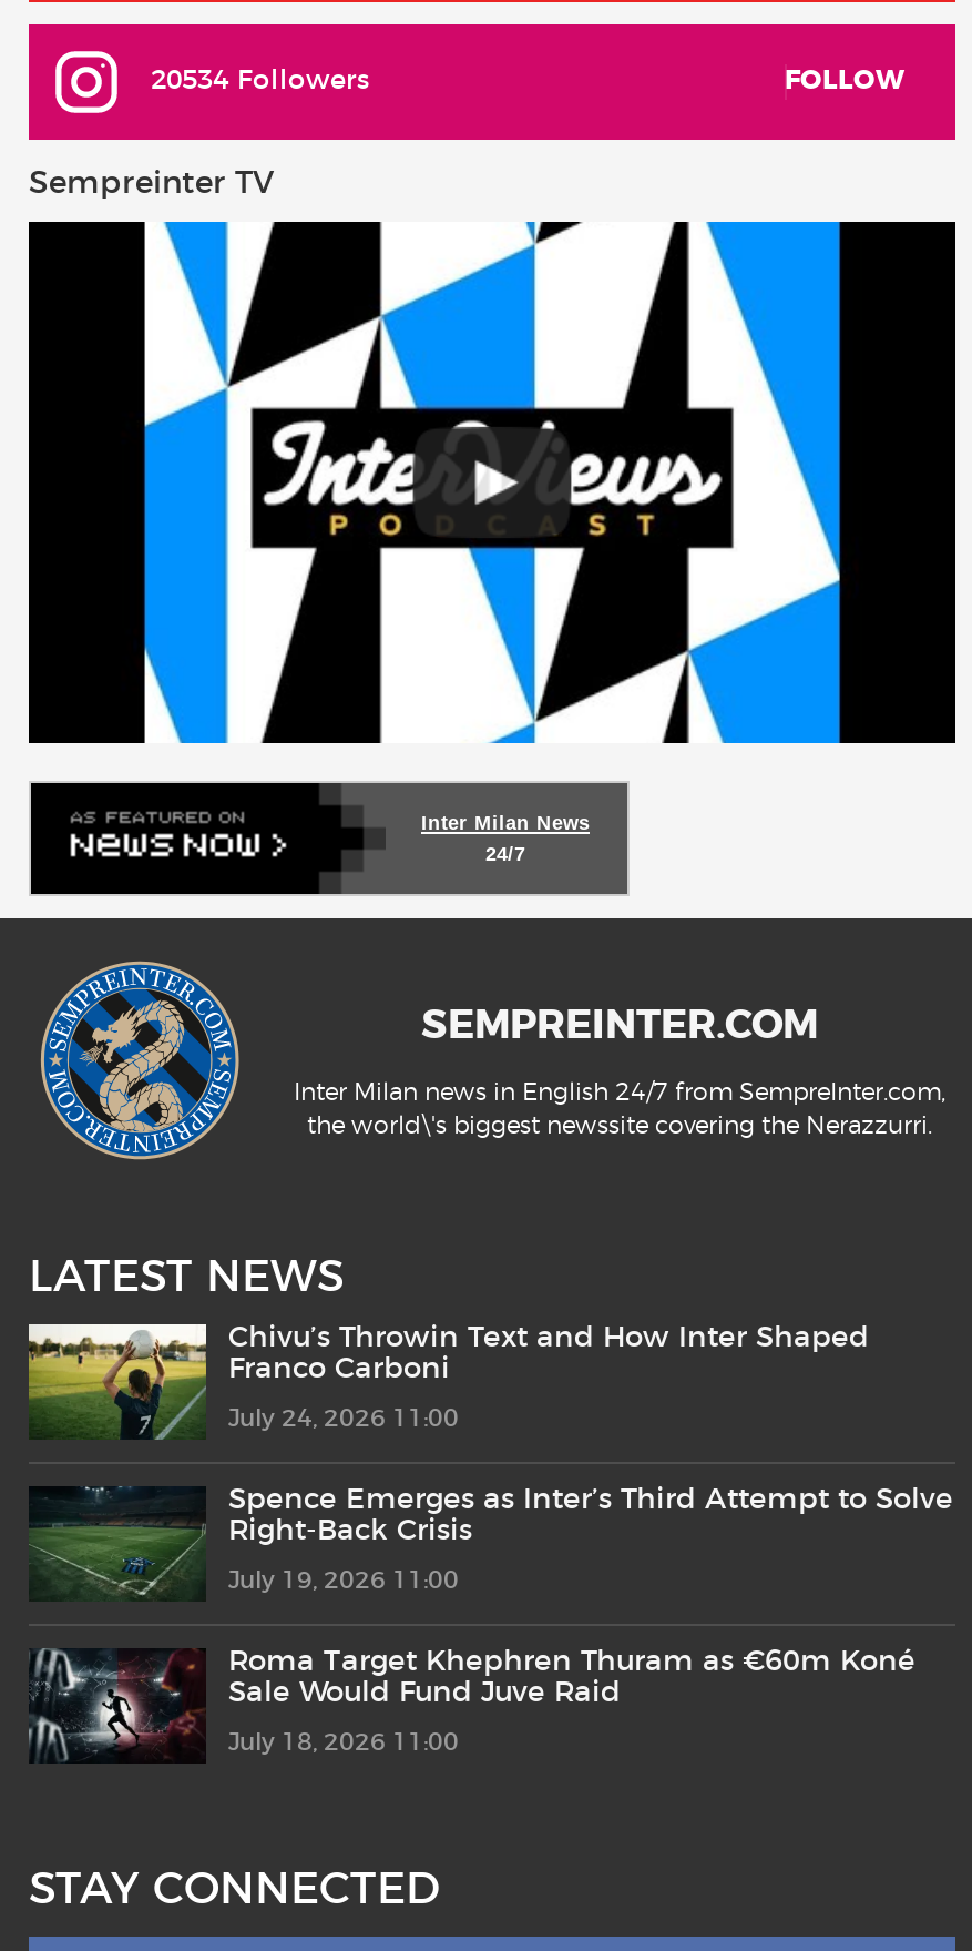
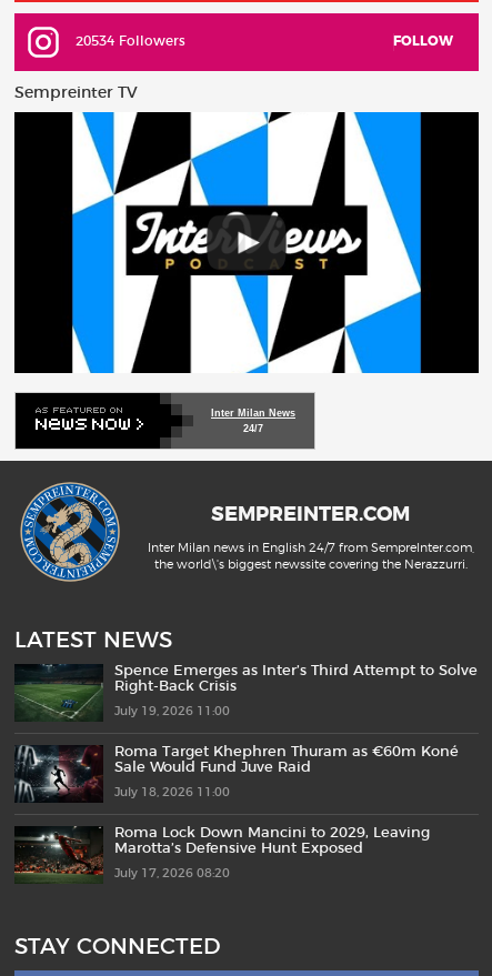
- [image]
- Chivu’s Throwin Text and How Inter Shaped
- Franco Carboni
- July 24, 2026 11:00

moved up: [image] | Spence Emerges as Inter’s Third Attempt to Solve | Right-Back Crisis | July 19, 2026 11:00 | Roma Target Khephren Thuram as €60m Koné | Sale Would Fund Juve Raid | July 18, 2026 11:00

+ [image]
+ Roma Lock Down Mancini to 2029, Leaving
+ Marotta’s Defensive Hunt Exposed
+ July 17, 2026 08:20
